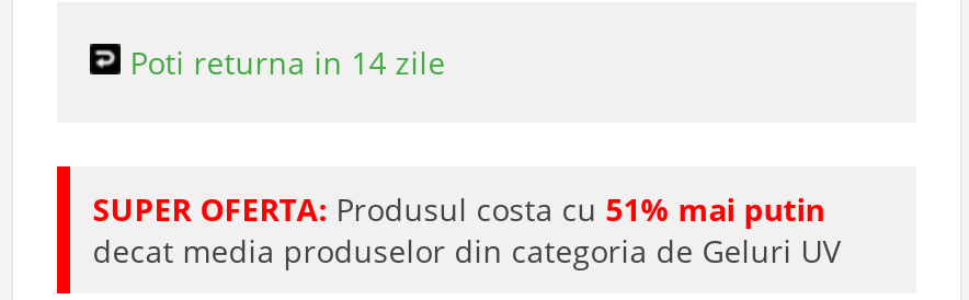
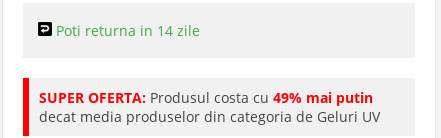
- SUPER OFERTA: Produsul costa cu 51% mai putin
+ SUPER OFERTA: Produsul costa cu 49% mai putin
